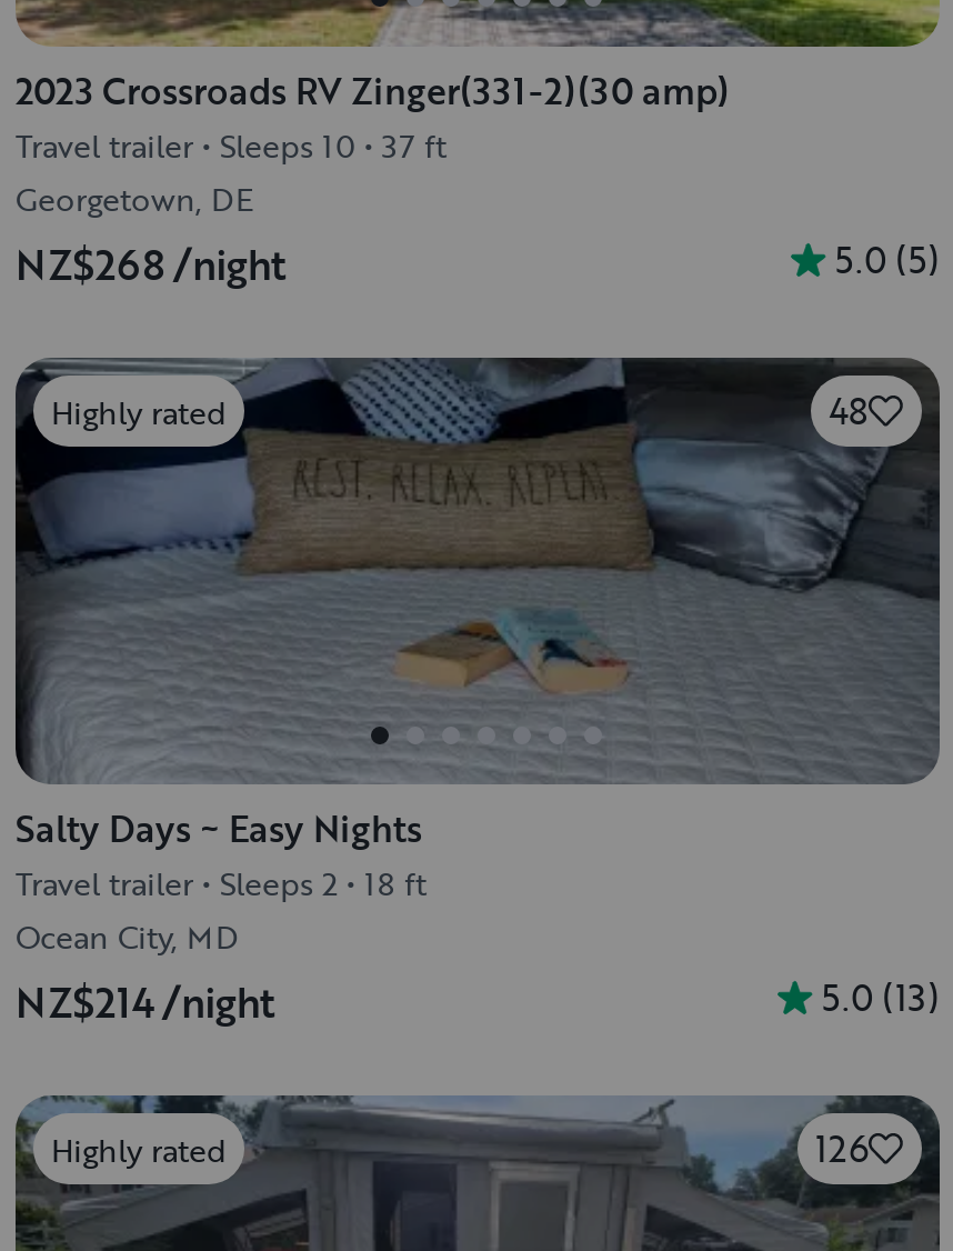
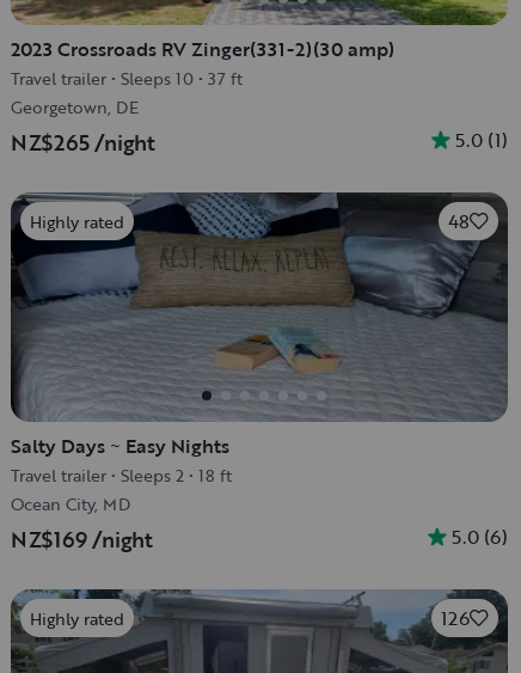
- NZ$268 /night
+ NZ$265 /night

- 5.0 (5)
+ 5.0 (1)

- NZ$214 /night
+ NZ$169 /night

- 5.0 (13)
+ 5.0 (6)
